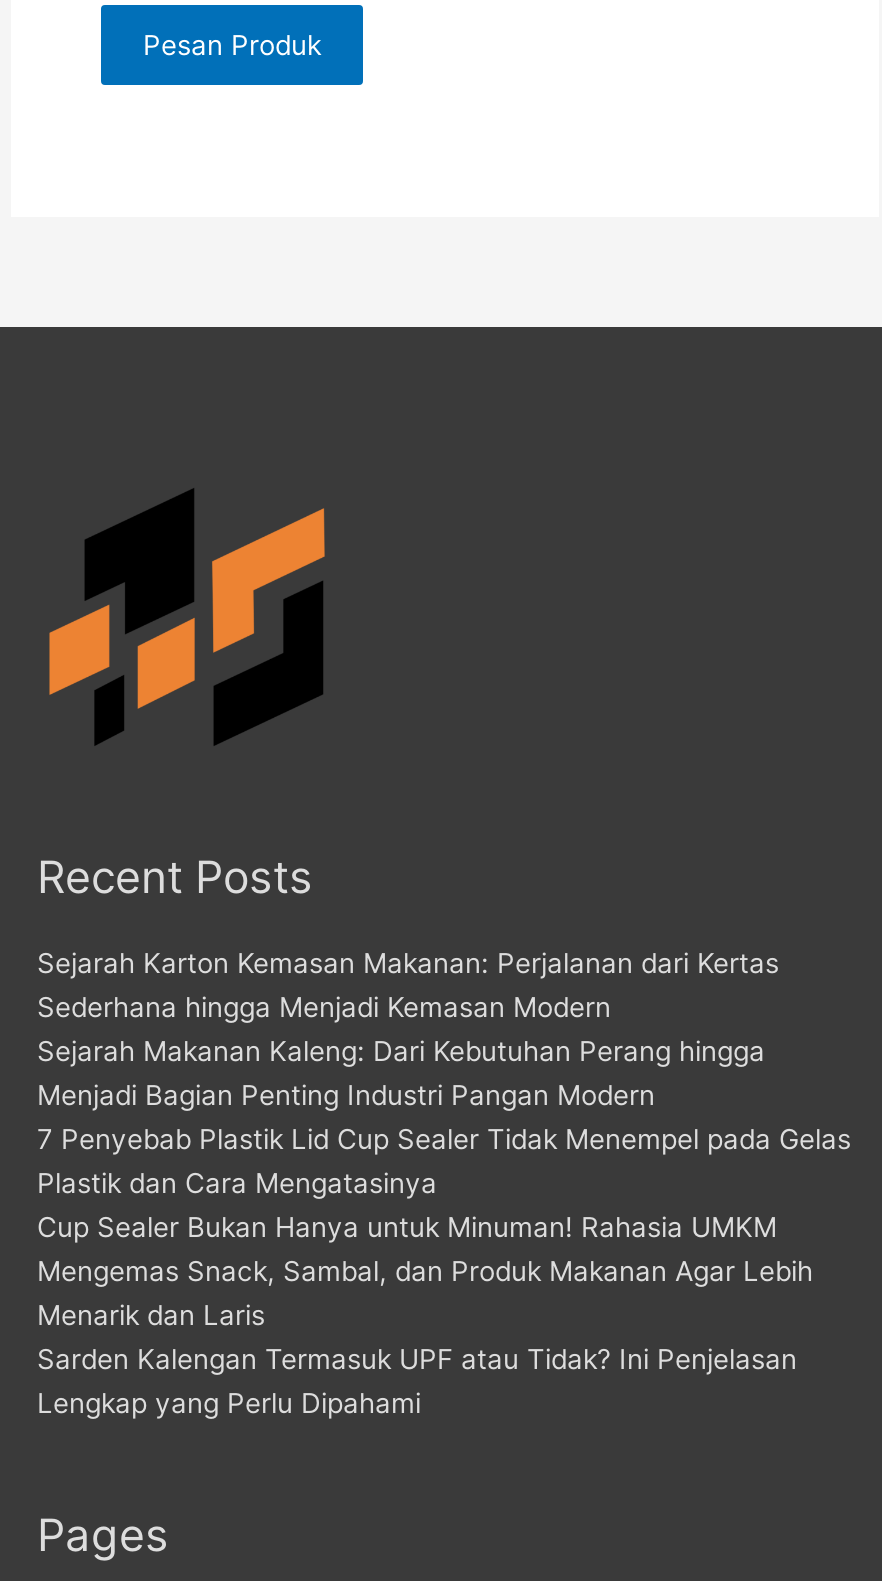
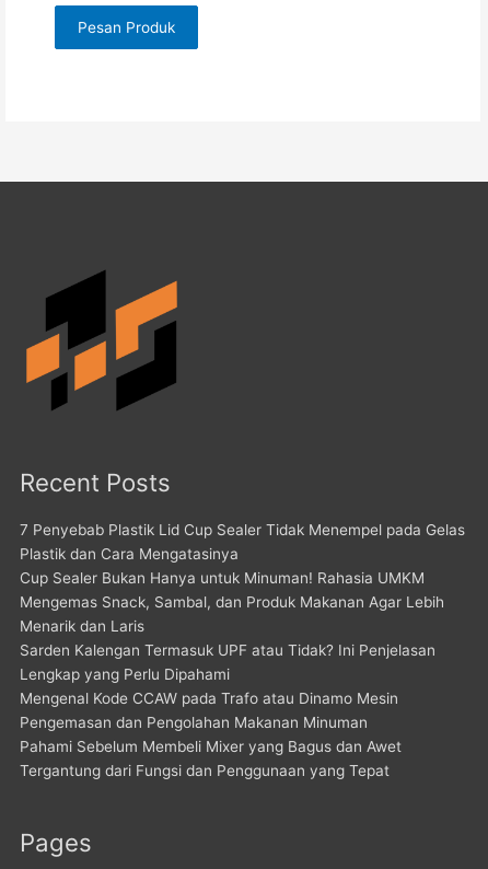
- Sejarah Karton Kemasan Makanan: Perjalanan dari Kertas
- Sederhana hingga Menjadi Kemasan Modern
- Sejarah Makanan Kaleng: Dari Kebutuhan Perang hingga
- Menjadi Bagian Penting Industri Pangan Modern

moved up: 7 Penyebab Plastik Lid Cup Sealer Tidak Menempel pada Gelas | Plastik dan Cara Mengatasinya | Cup Sealer Bukan Hanya untuk Minuman! Rahasia UMKM | Mengemas Snack, Sambal, dan Produk Makanan Agar Lebih | Menarik dan Laris | Sarden Kalengan Termasuk UPF atau Tidak? Ini Penjelasan | Lengkap yang Perlu Dipahami

+ Mengenal Kode CCAW pada Trafo atau Dinamo Mesin
+ Pengemasan dan Pengolahan Makanan Minuman
+ Pahami Sebelum Membeli Mixer yang Bagus dan Awet
+ Tergantung dari Fungsi dan Penggunaan yang Tepat
